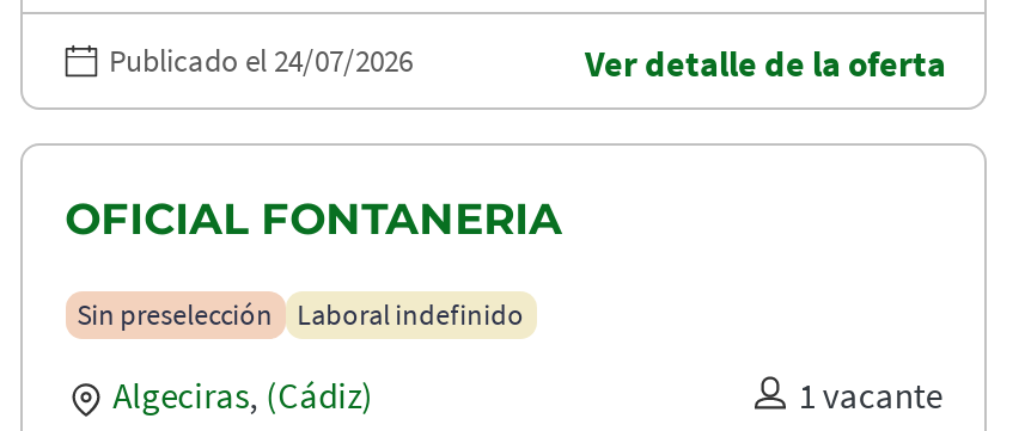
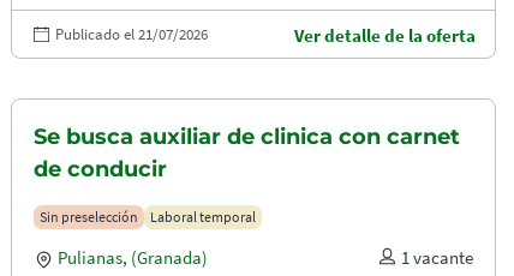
- Publicado el 24/07/2026
+ Publicado el 21/07/2026

- OFICIAL FONTANERIA
+ Se busca auxiliar de clinica con carnet
+ de conducir

- Laboral indefinido
+ Laboral temporal

- Algeciras, (Cádiz)
+ Pulianas, (Granada)
